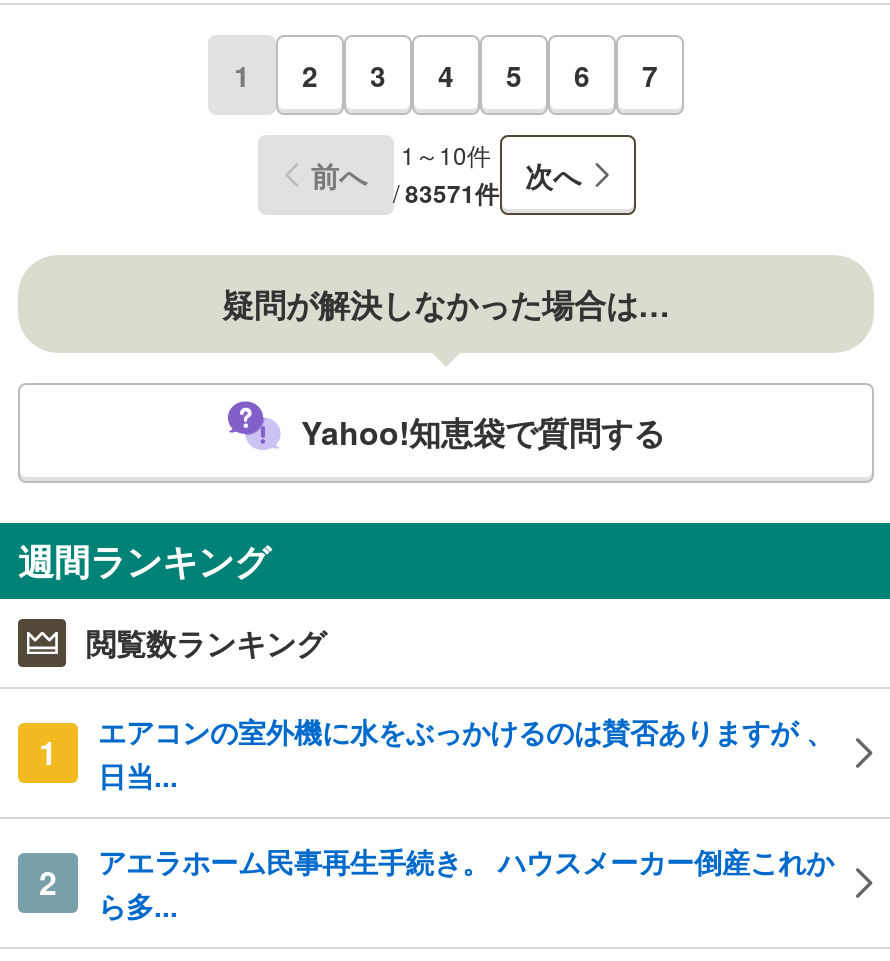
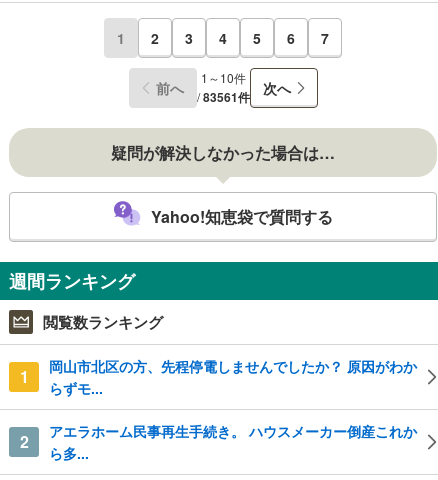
- 前へ /83571件 1～10件 次へ
+ 前へ /83561件 1～10件 次へ

- エアコンの室外機に水をぶっかけるのは賛否ありますが 、
- 日当...
+ 岡山市北区の方、先程停電しませんでしたか？ 原因がわか
+ らずモ...
